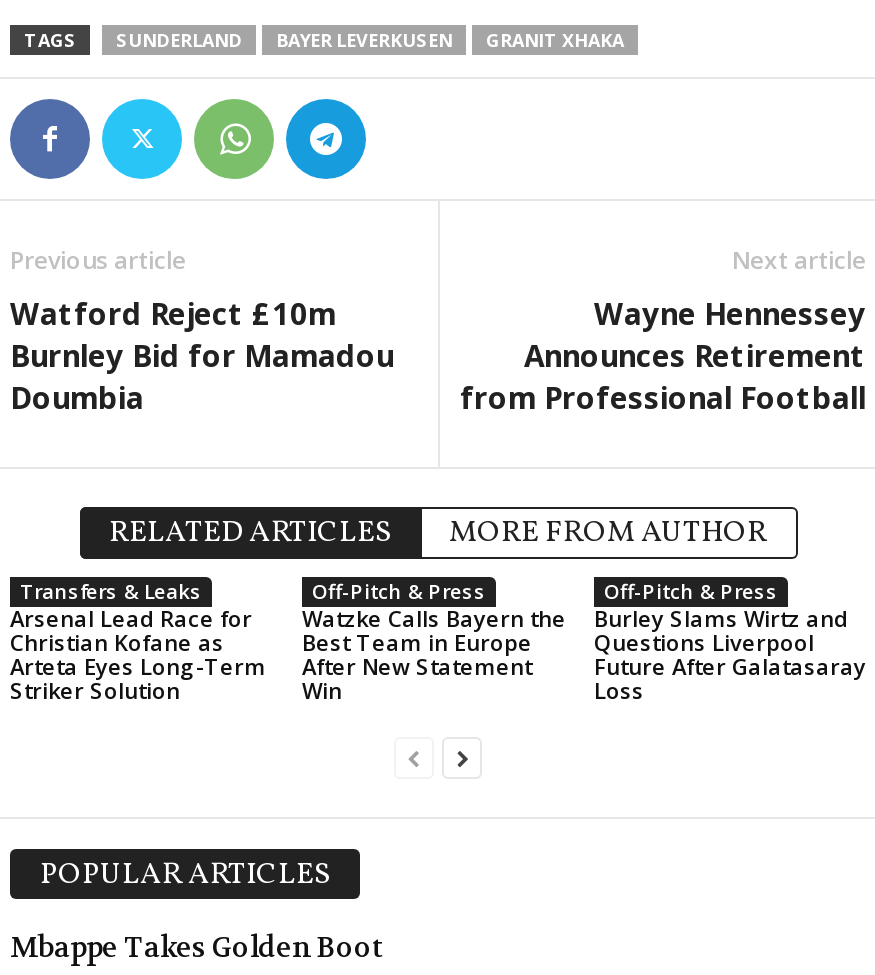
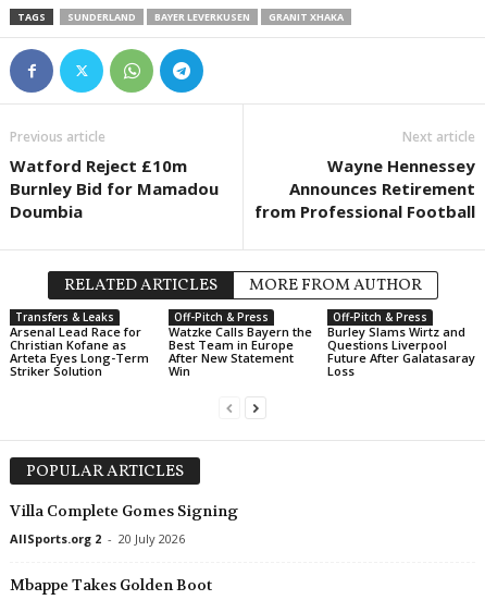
+ Villa Complete Gomes Signing
+ AllSports.org 2 - 20 July 2026
